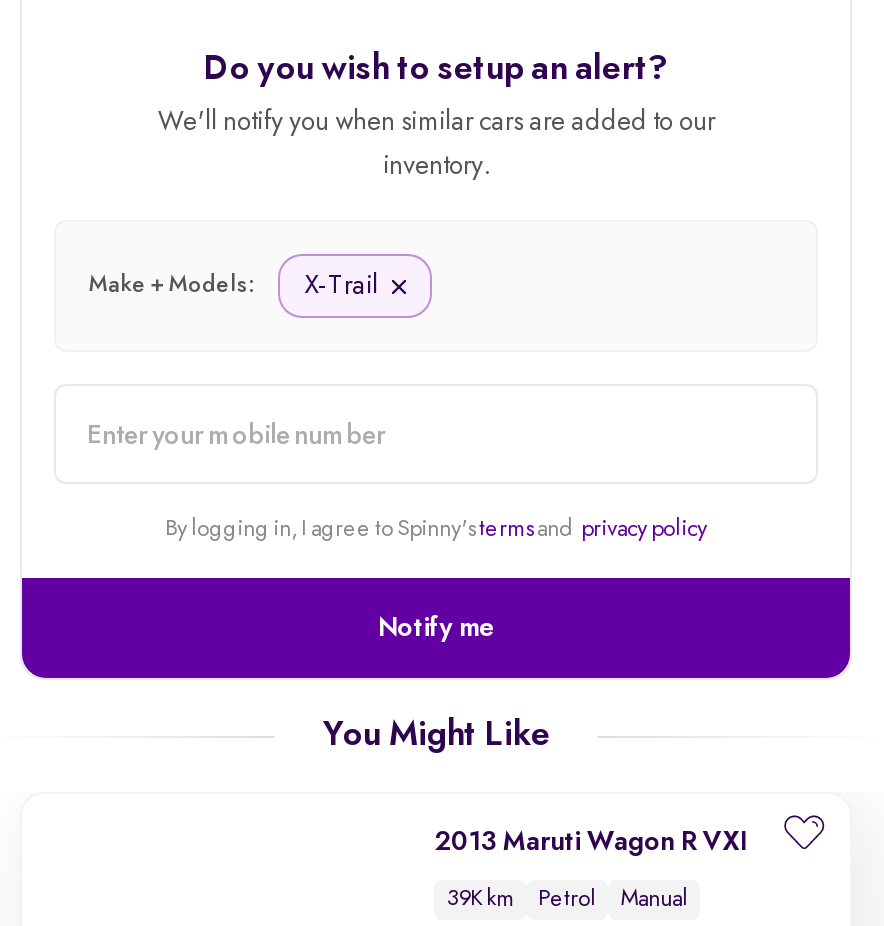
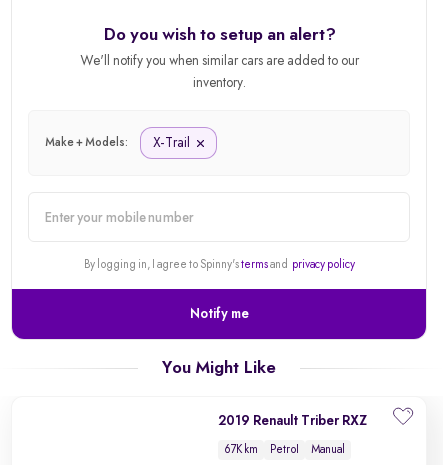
- 2013 Maruti Wagon R VXI
+ 2019 Renault Triber RXZ

- 39K km Petrol Manual
+ 67K km Petrol Manual
